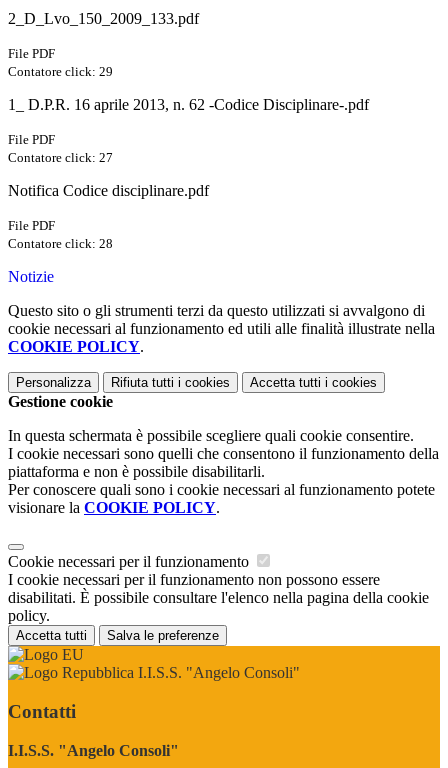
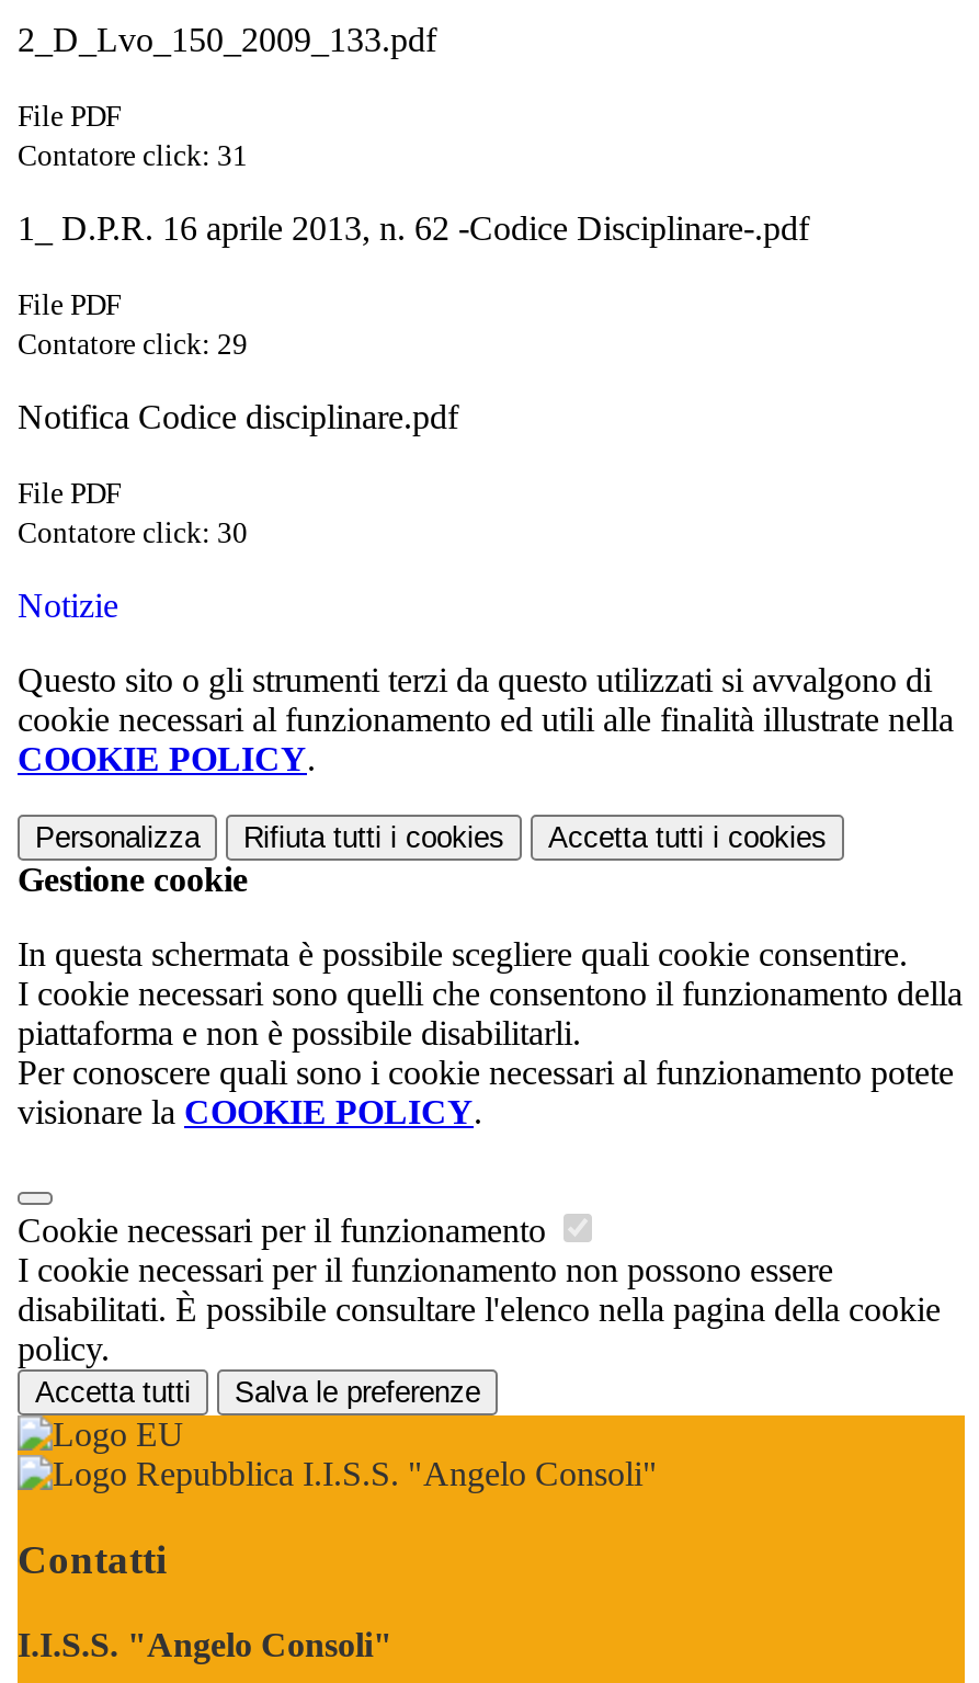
moved down: Contatore click: 29

+ Contatore click: 31

- Contatore click: 27

- Contatore click: 28
+ Contatore click: 30
